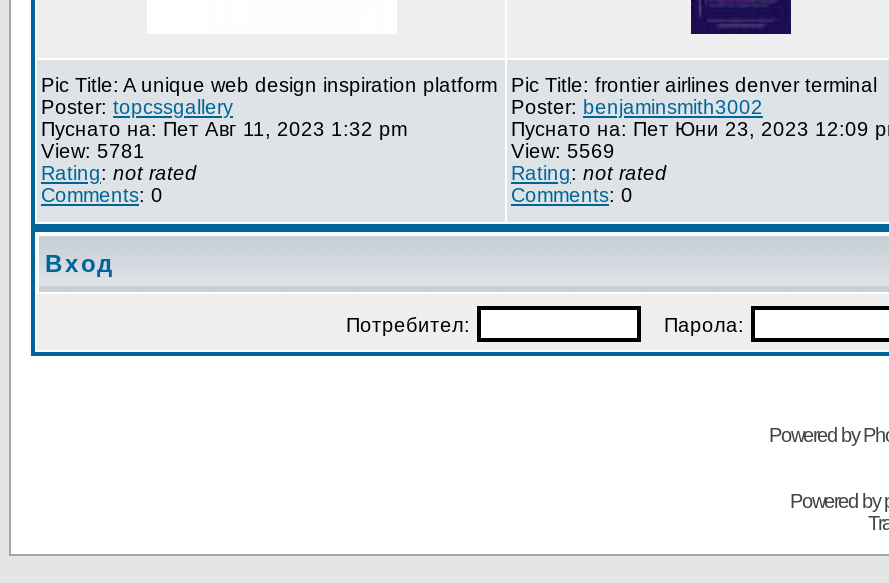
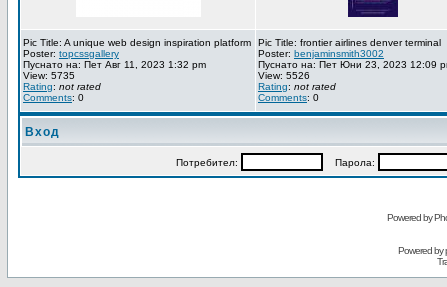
- View: 5781
+ View: 5735

- View: 5569
+ View: 5526
